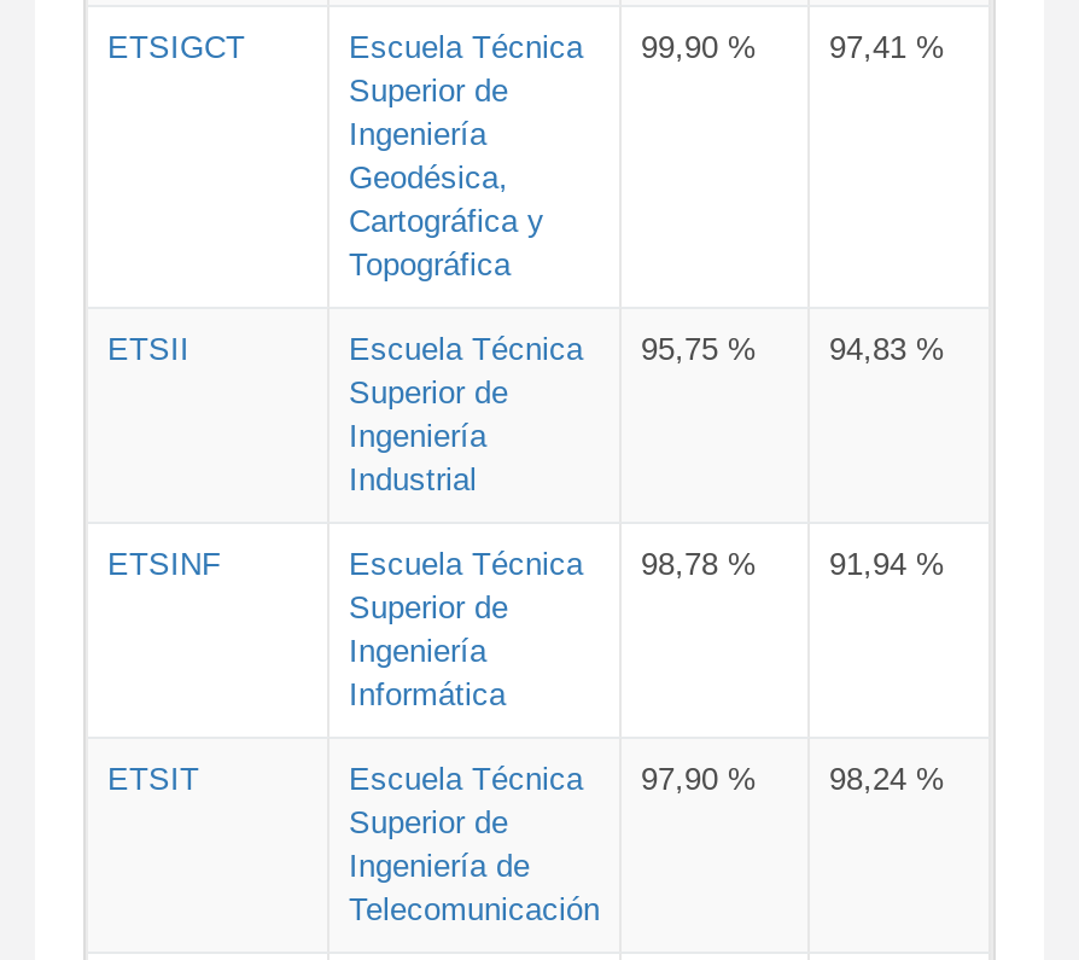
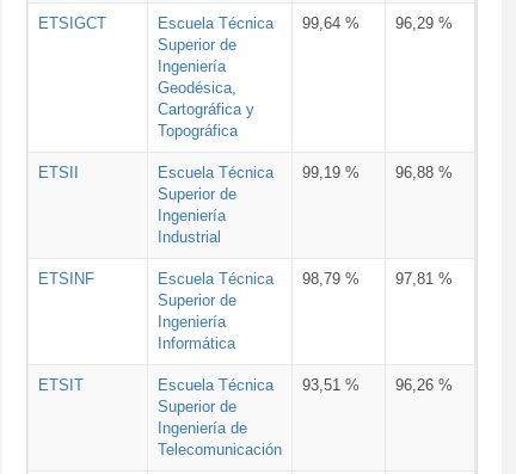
- 99,90 %
+ 99,64 %

- 97,41 %
+ 96,29 %

- 95,75 %
+ 99,19 %

- 94,83 %
+ 96,88 %

- 98,78 %
+ 98,79 %

- 91,94 %
+ 97,81 %

- 97,90 %
+ 93,51 %

- 98,24 %
+ 96,26 %
